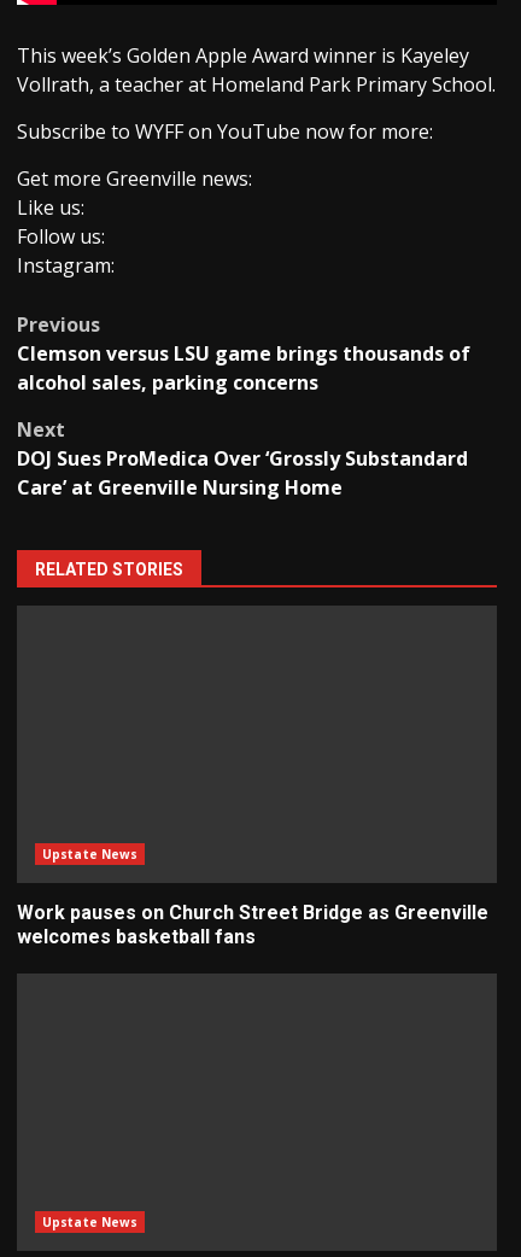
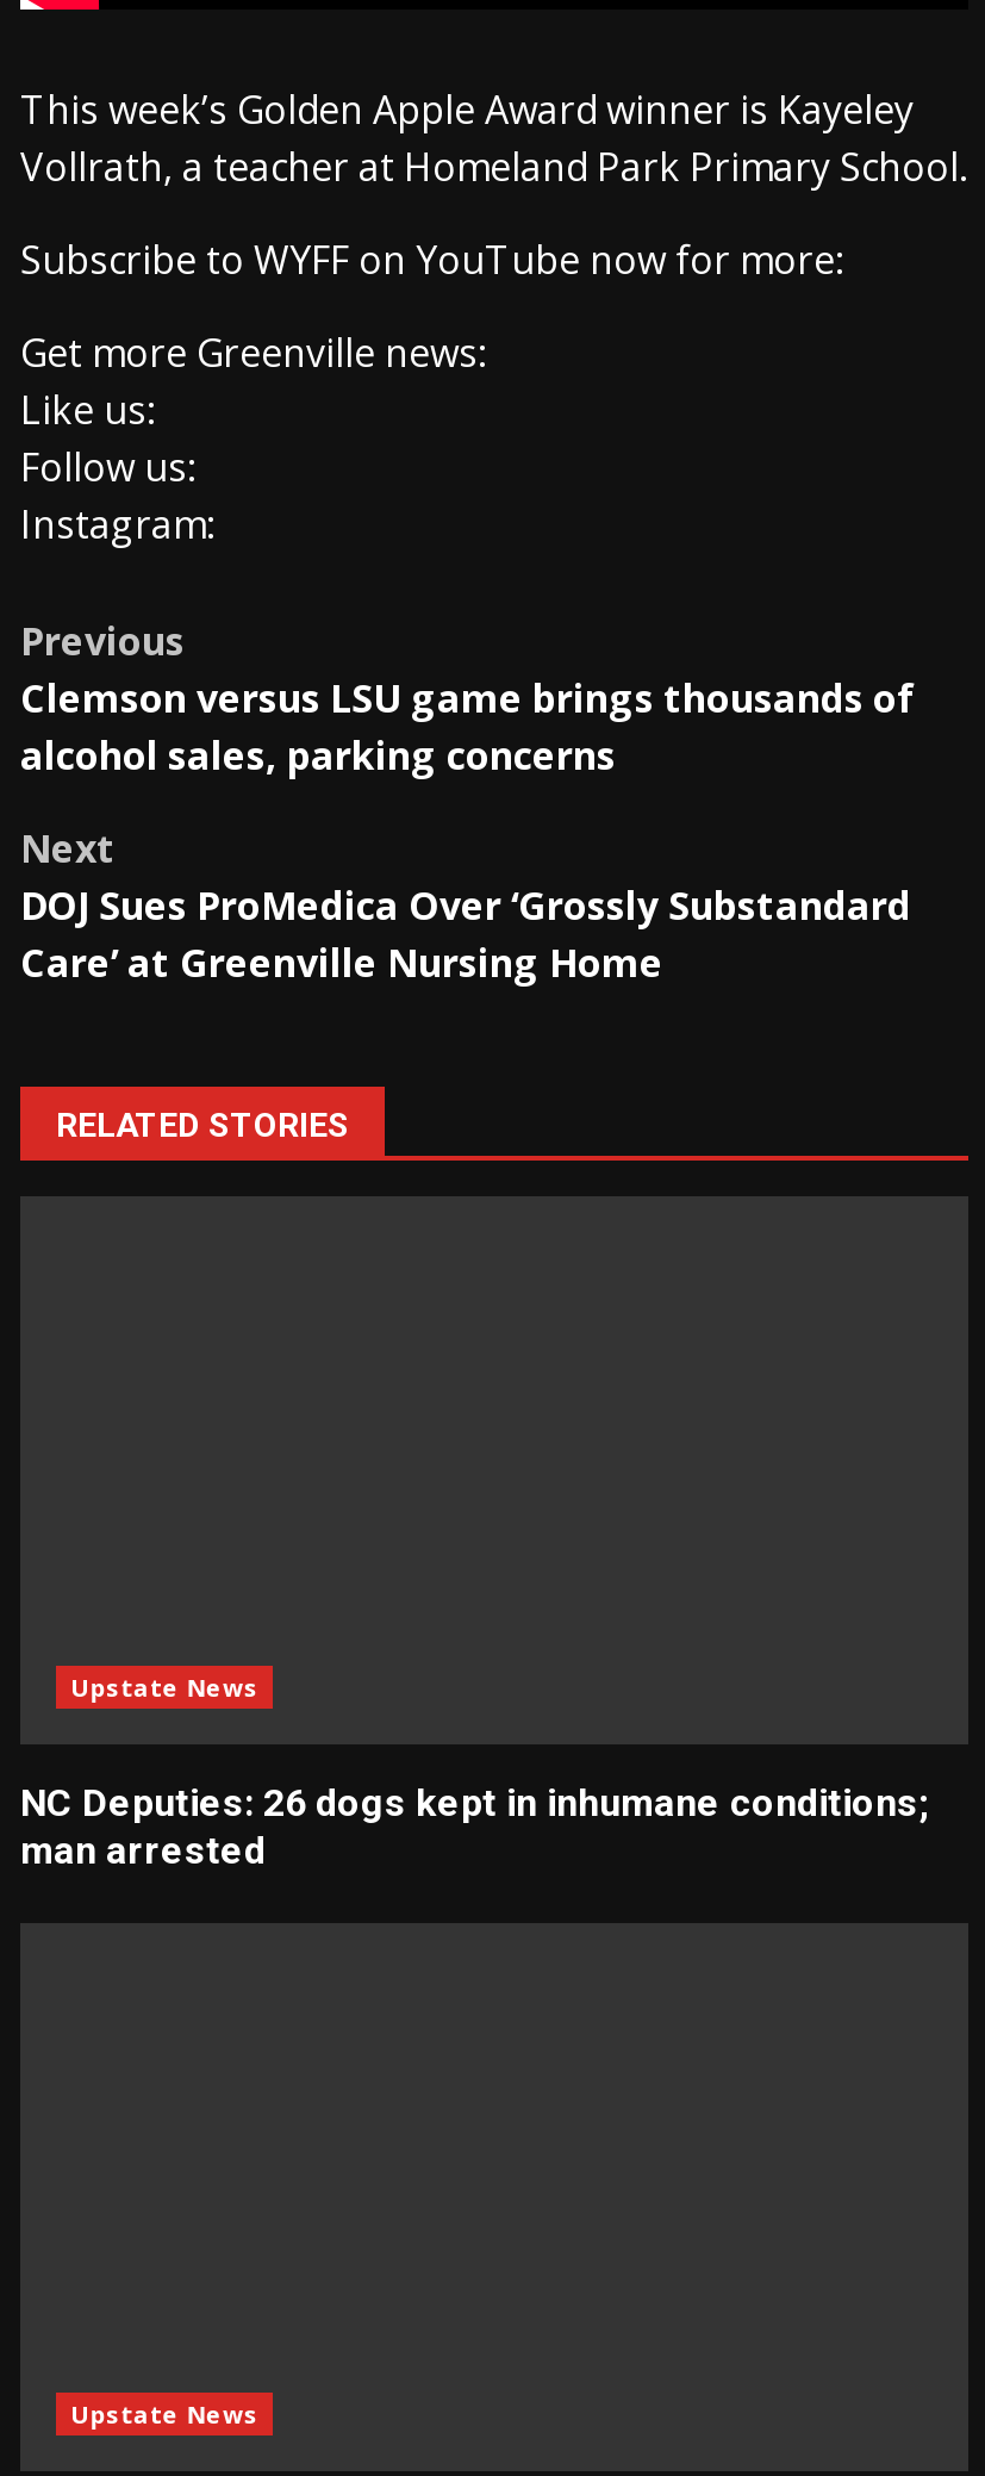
- Work pauses on Church Street Bridge as Greenville
- welcomes basketball fans
+ NC Deputies: 26 dogs kept in inhumane conditions;
+ man arrested
